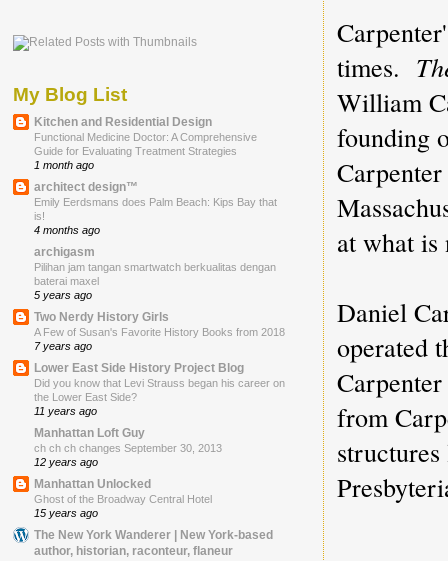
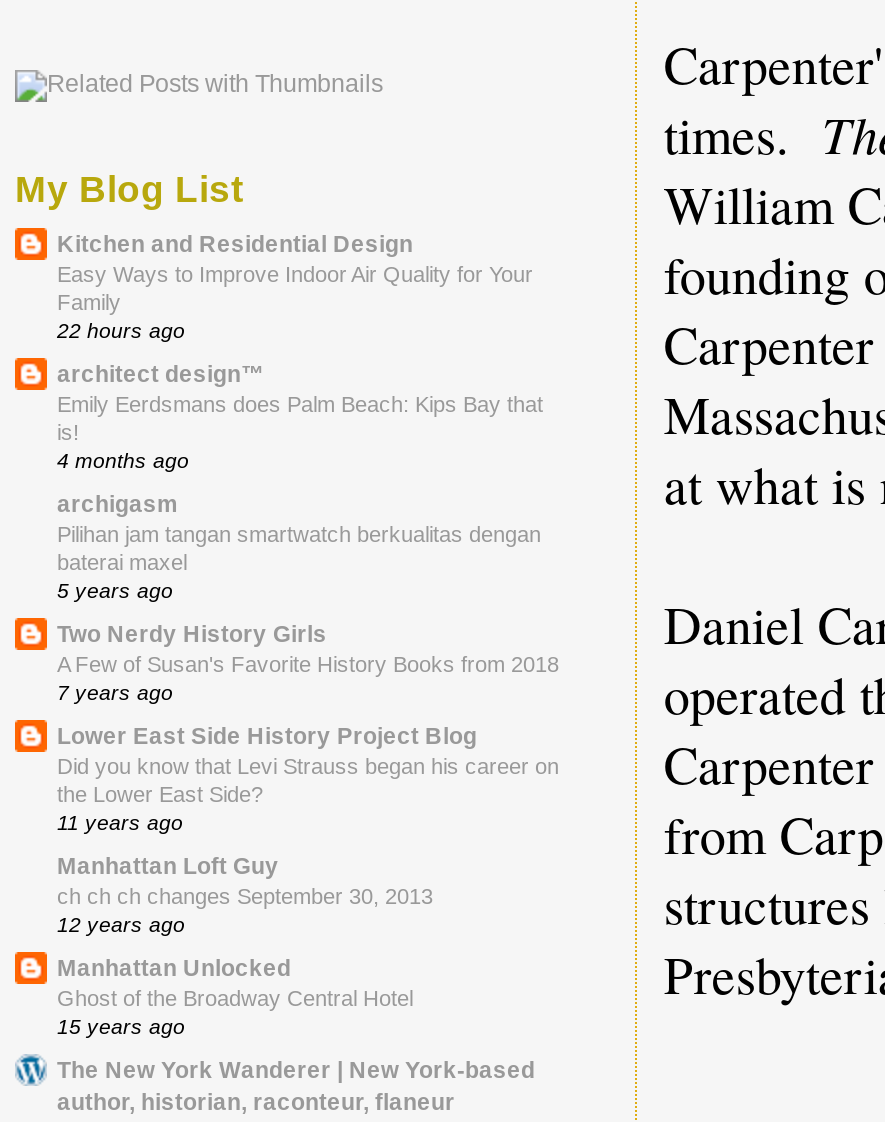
- Functional Medicine Doctor: A Comprehensive
- Guide for Evaluating Treatment Strategies
- 1 month ago
+ Easy Ways to Improve Indoor Air Quality for Your
+ Family
+ 22 hours ago
